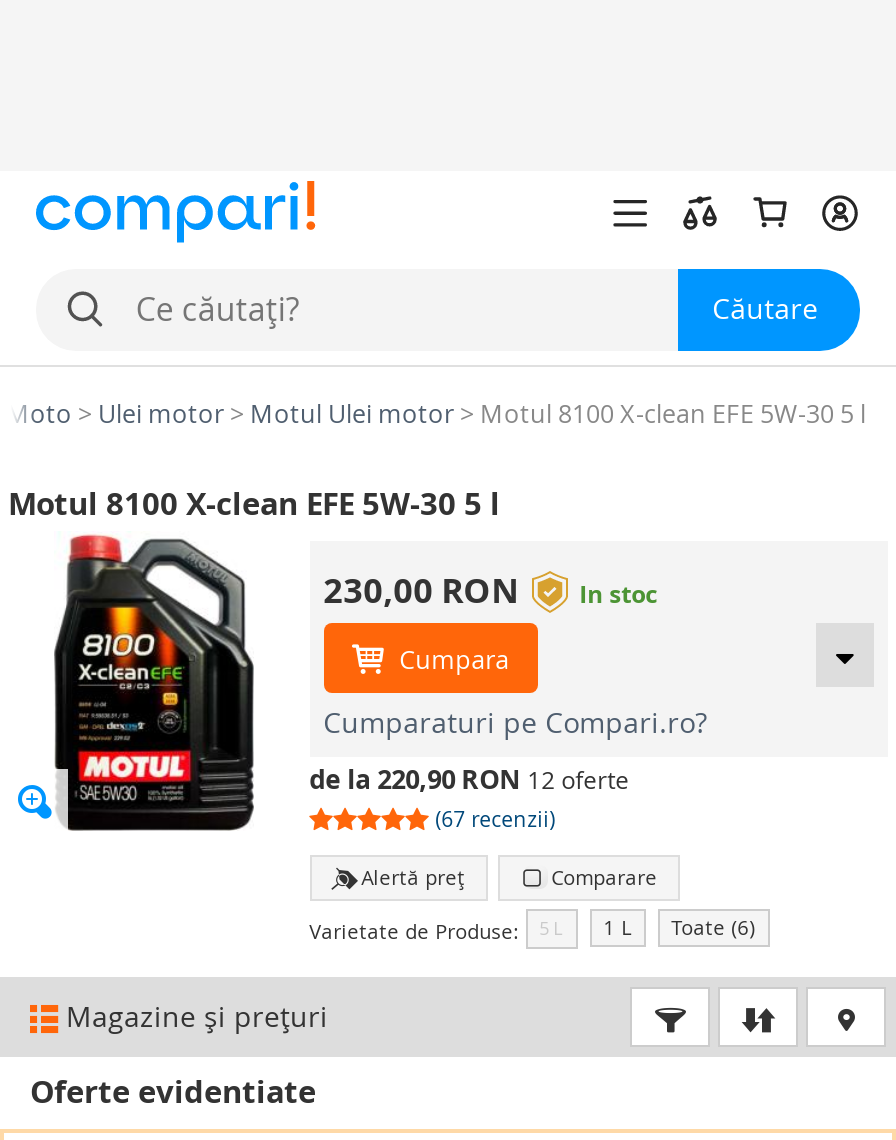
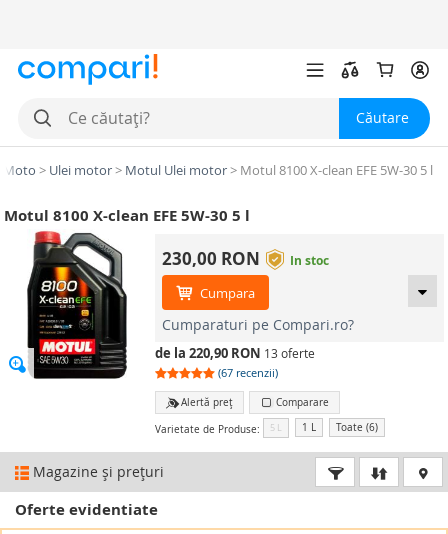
- de la 220,90 RON 12 oferte
+ de la 220,90 RON 13 oferte
